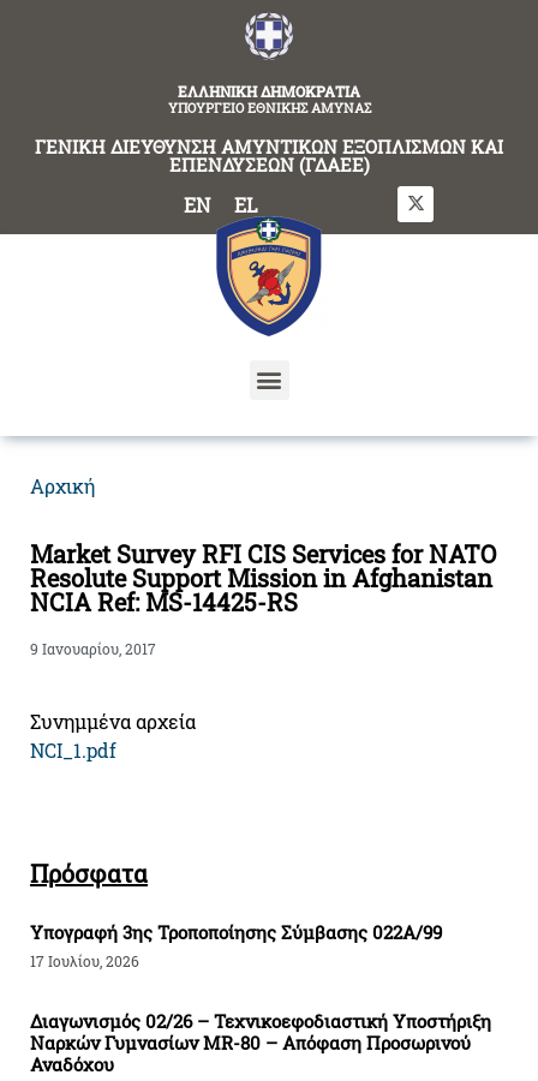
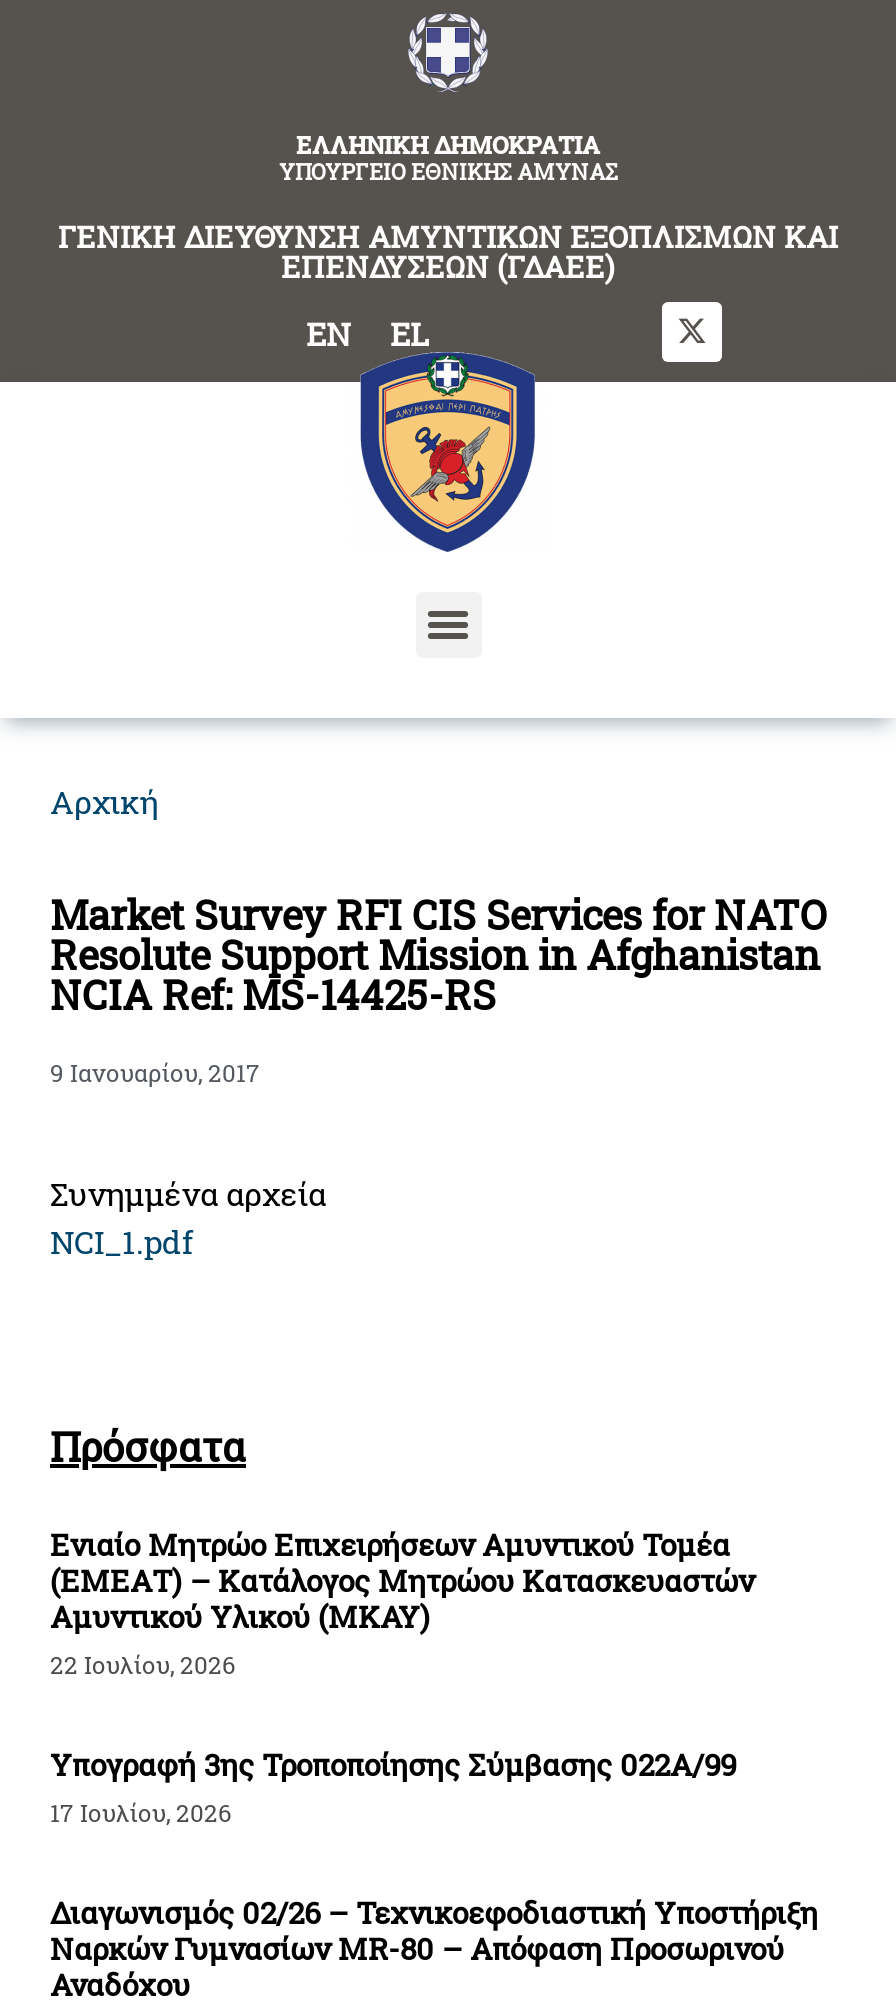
+ Ενιαίο Μητρώο Επιχειρήσεων Αμυντικού Τομέα
+ (ΕΜΕΑΤ) – Κατάλογος Μητρώου Κατασκευαστών
+ Αμυντικού Υλικού (ΜΚΑΥ)
+ 22 Ιουλίου, 2026
